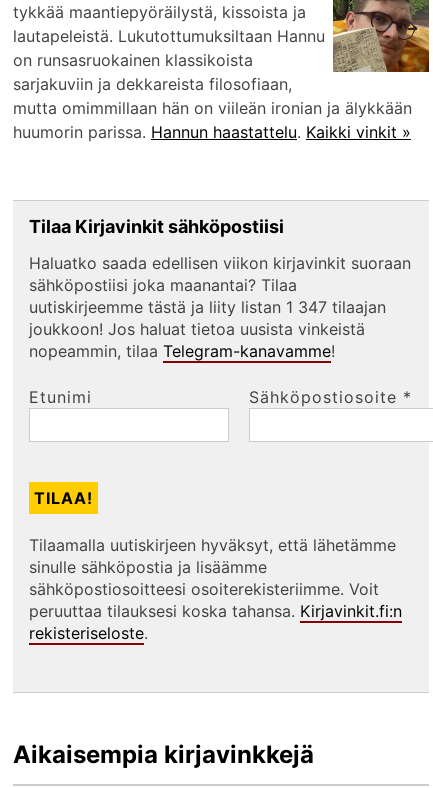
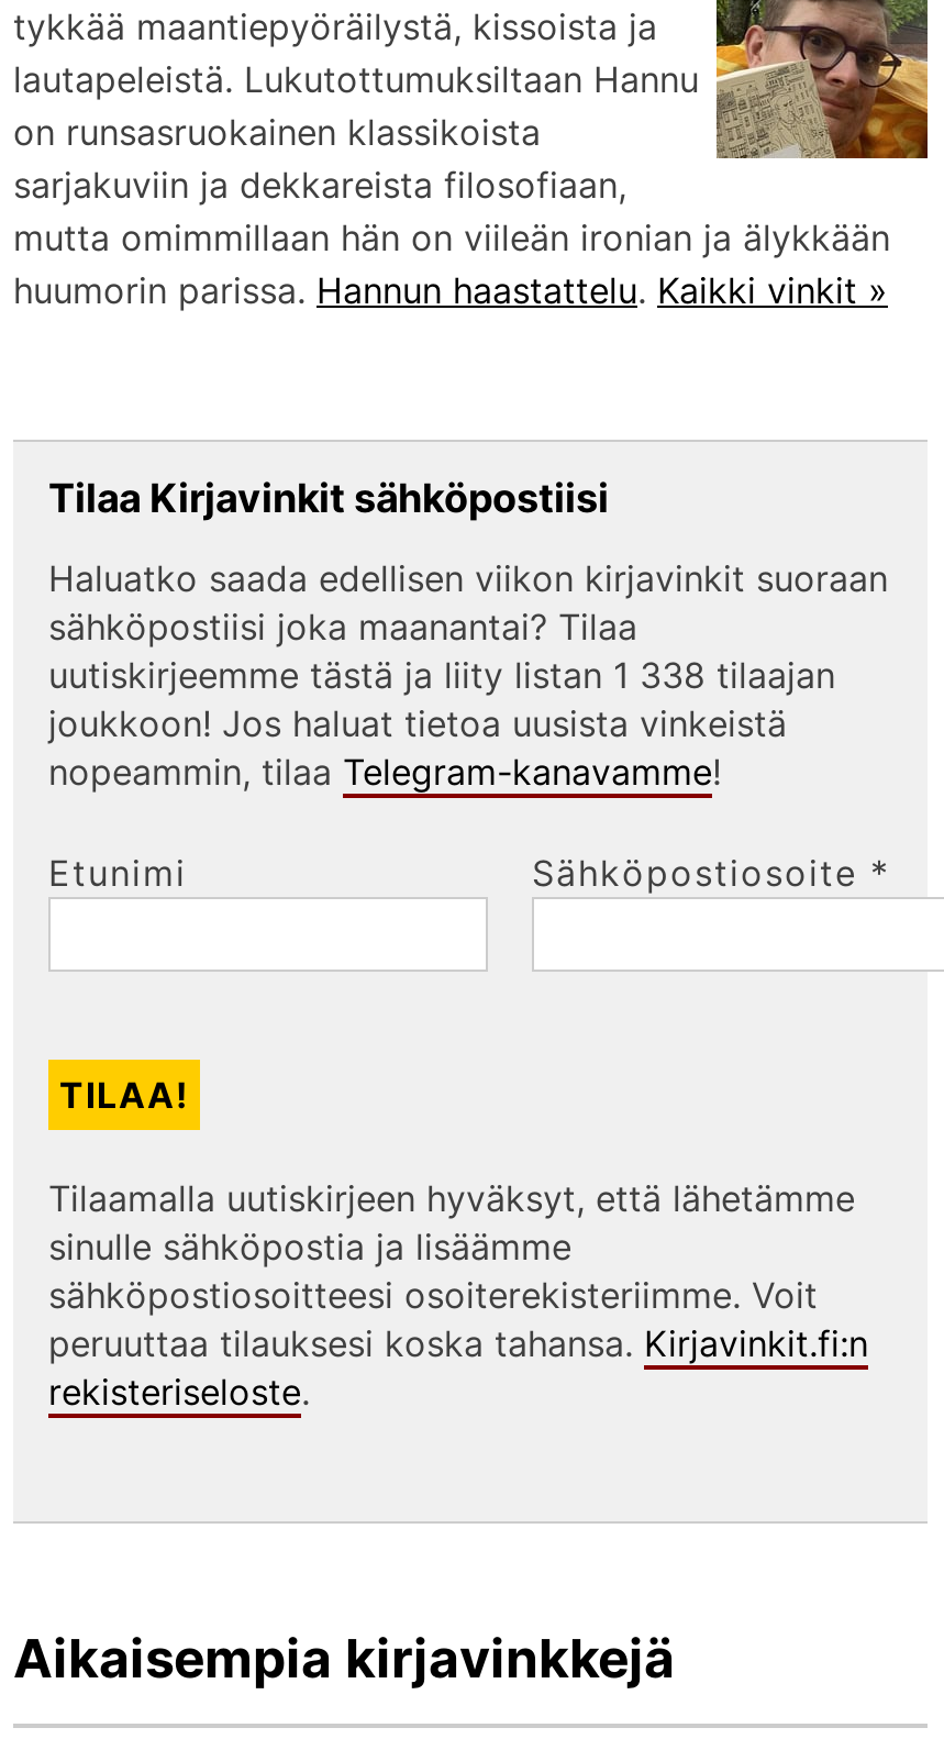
- uutiskirjeemme tästä ja liity listan 1 347 tilaajan
+ uutiskirjeemme tästä ja liity listan 1 338 tilaajan
